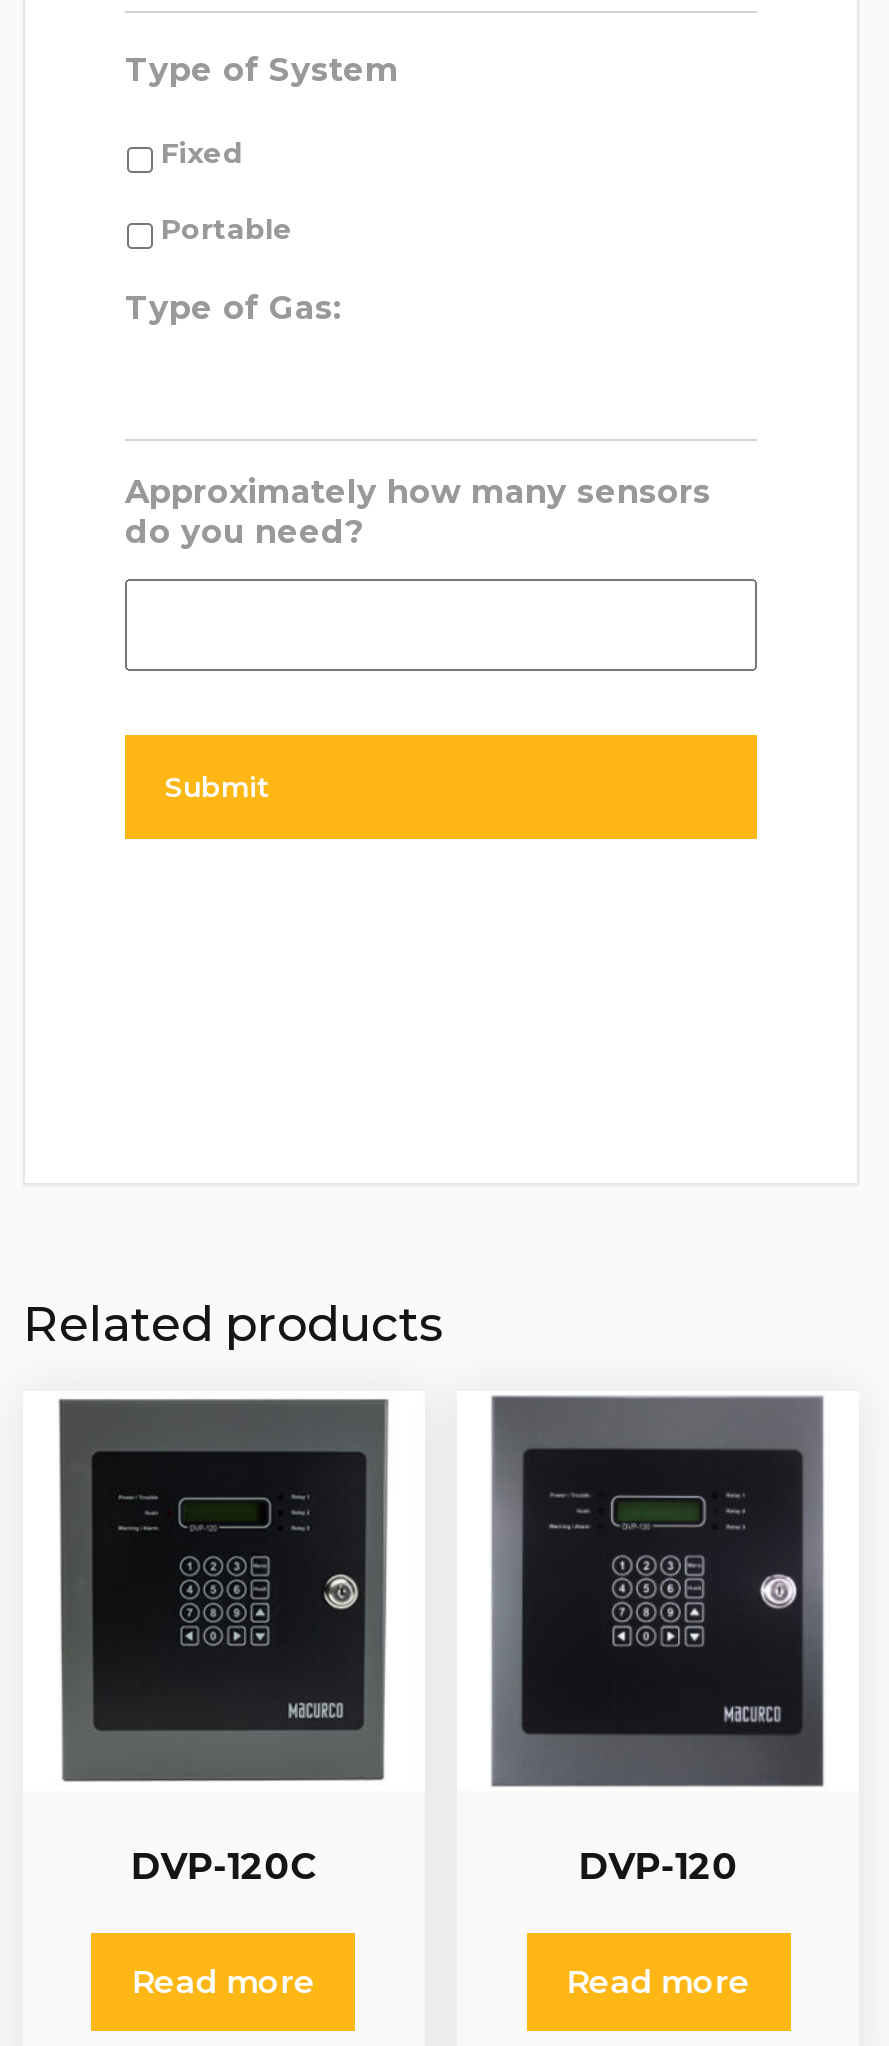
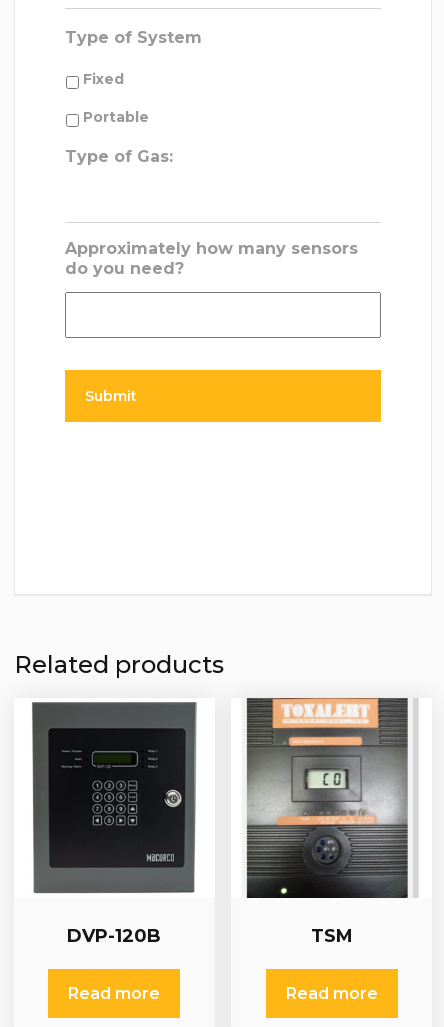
- [image]
- DVP-120
+ [image]
+ TSM

- DVP-120C
+ DVP-120B
